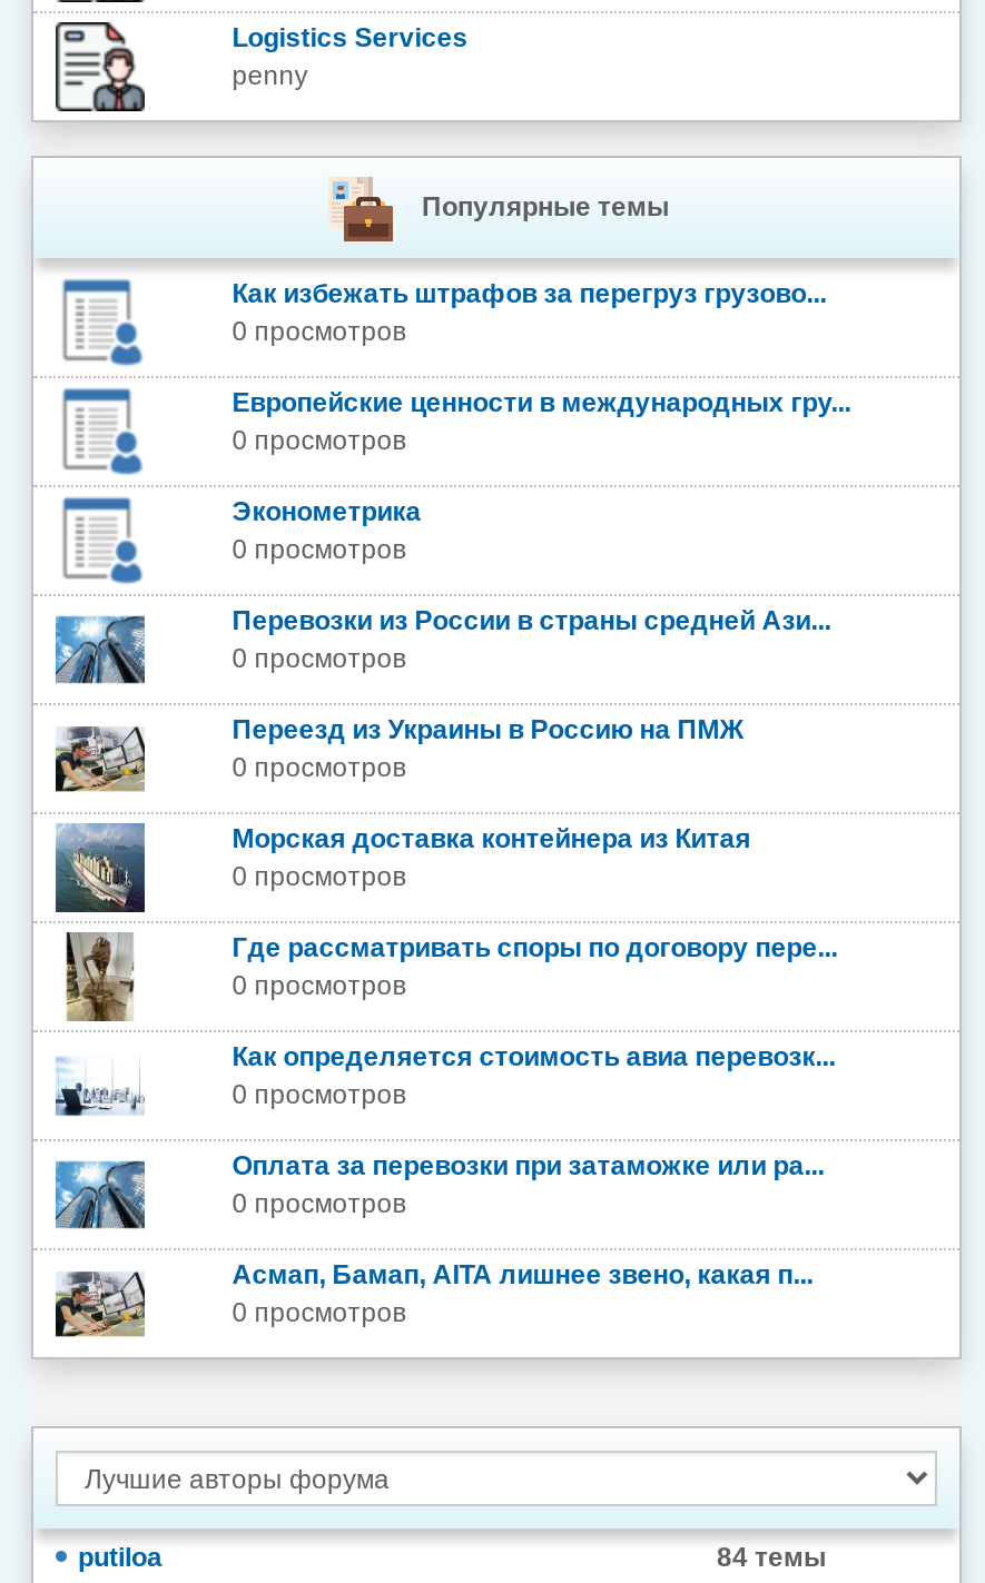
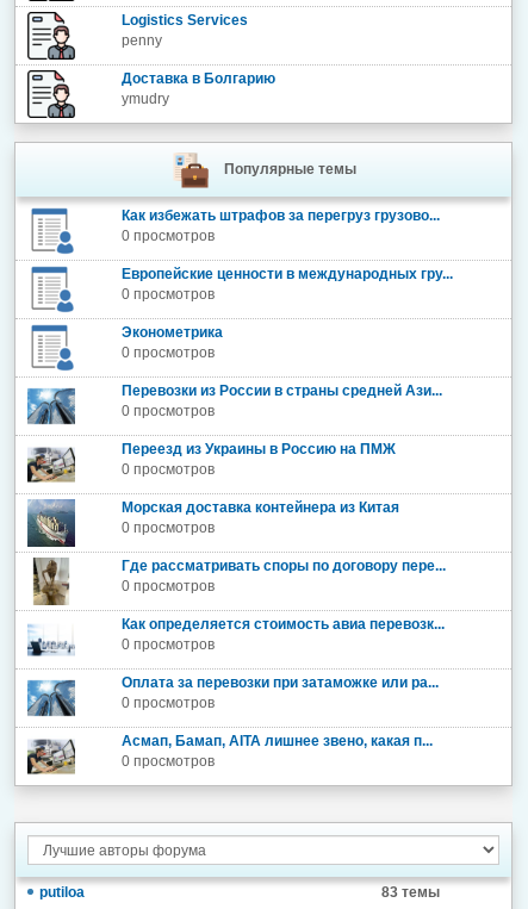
+ Доставка в Болгарию
+ ymudry

- 84 темы
+ 83 темы
